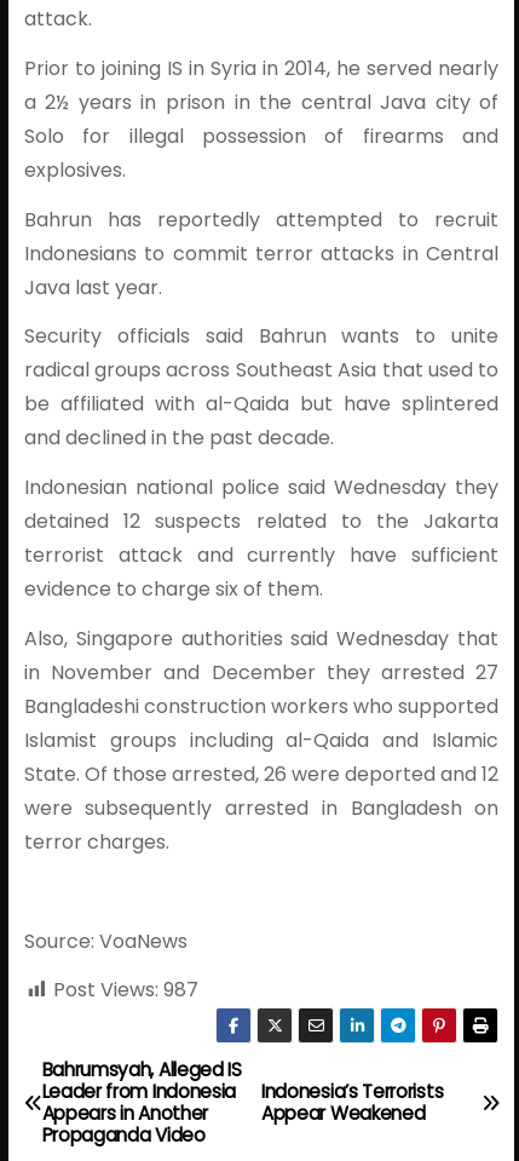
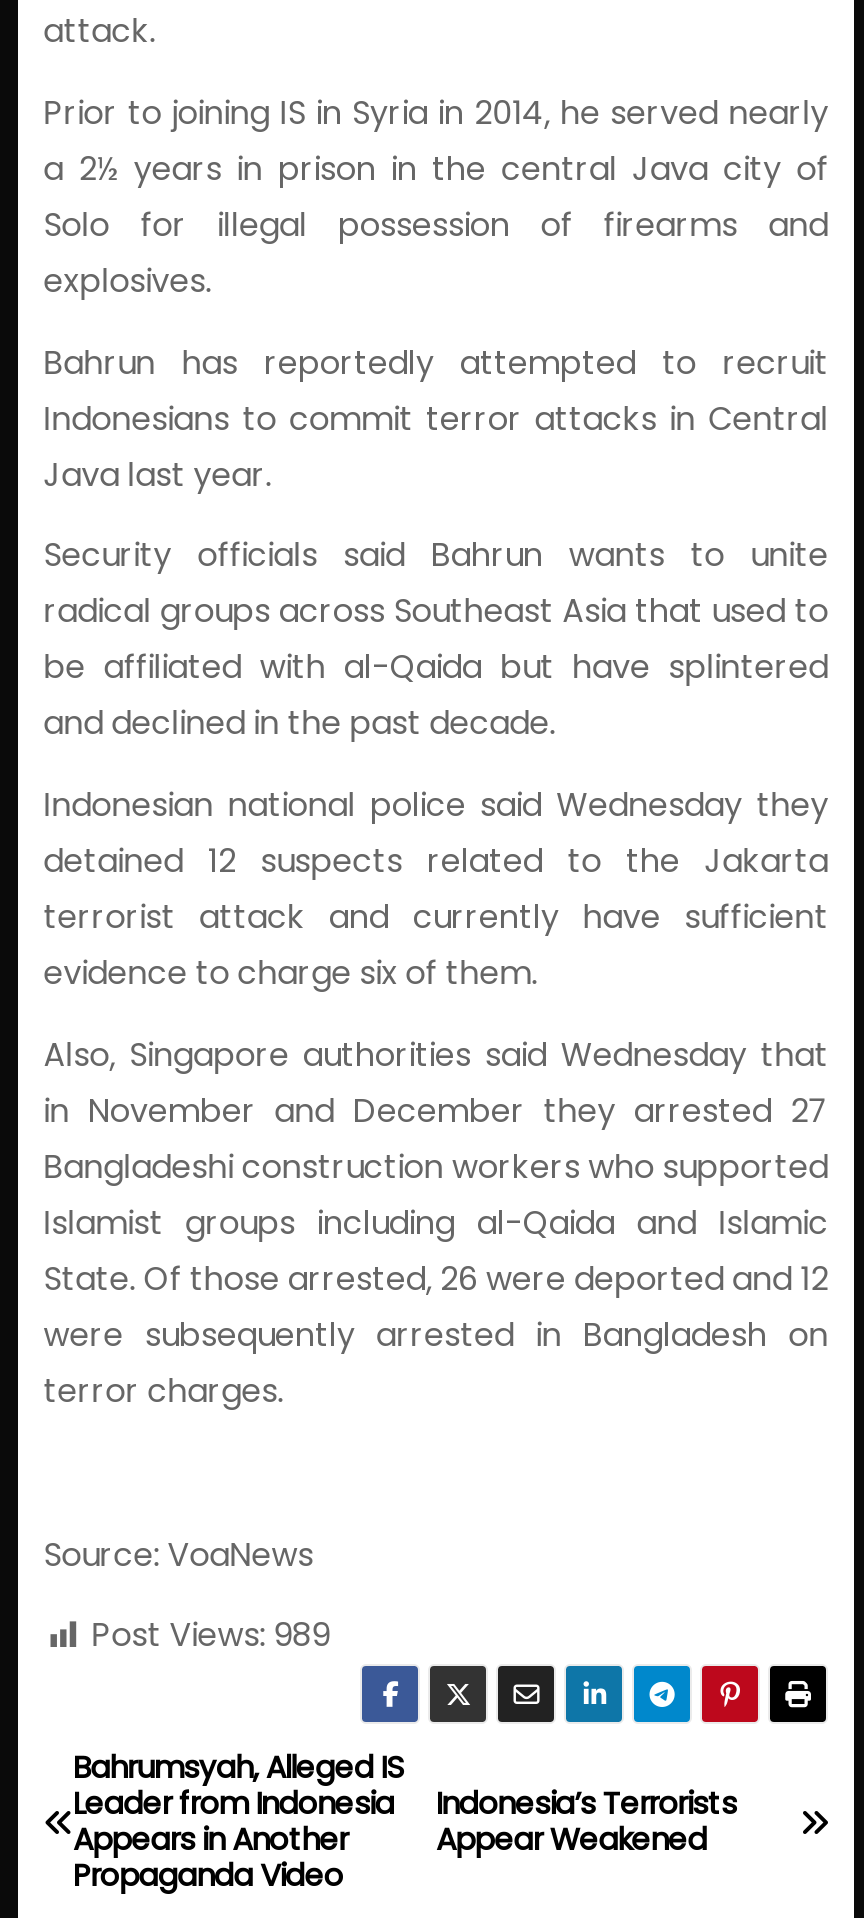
- Post Views: 987
+ Post Views: 989
